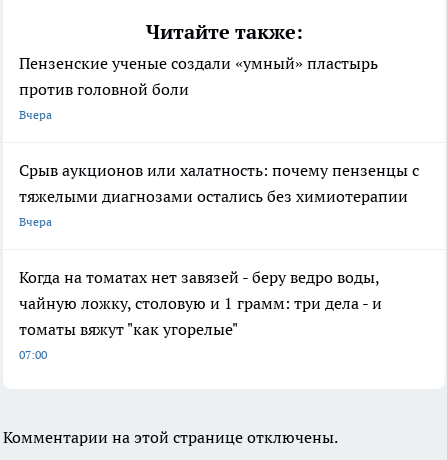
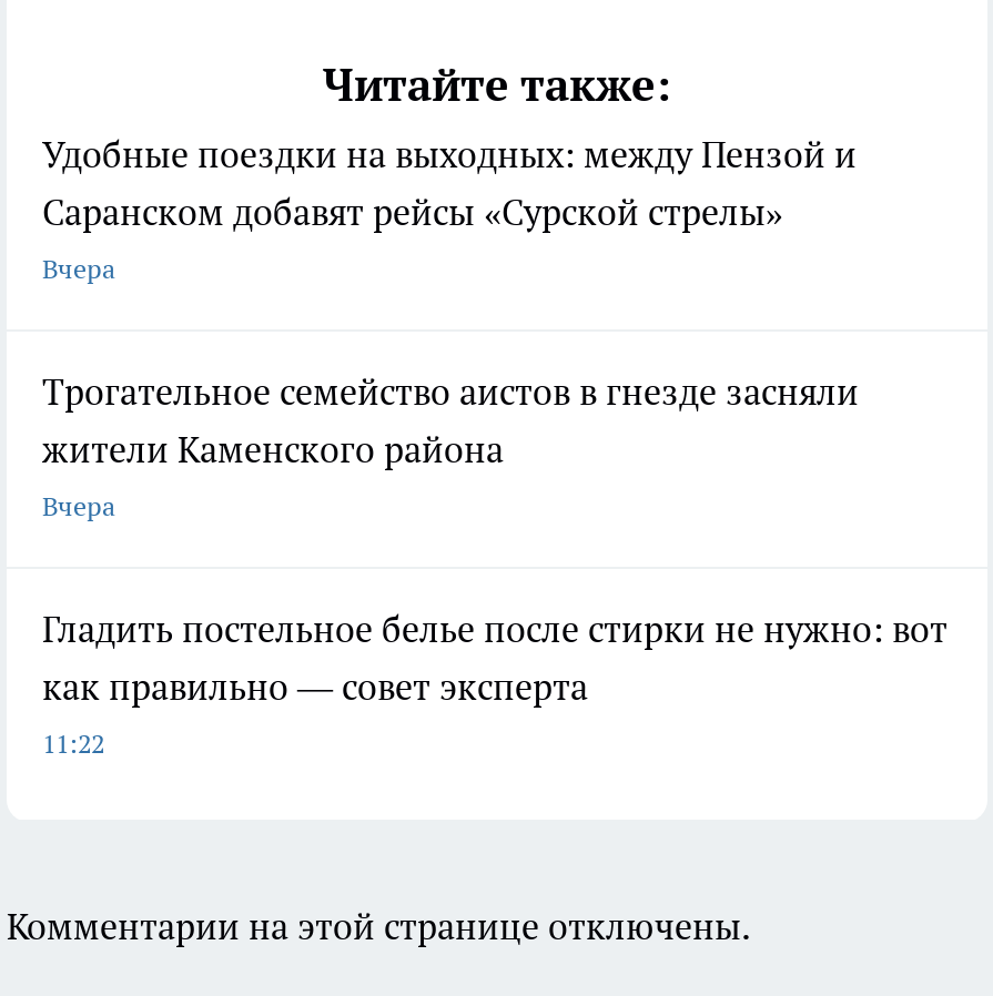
- Пензенские ученые создали «умный» пластырь
- против головной боли
+ Удобные поездки на выходных: между Пензой и
+ Саранском добавят рейсы «Сурской стрелы»

- Срыв аукционов или халатность: почему пензенцы с
- тяжелыми диагнозами остались без химиотерапии
+ Трогательное семейство аистов в гнезде засняли
+ жители Каменского района

- Когда на томатах нет завязей - беру ведро воды,
- чайную ложку, столовую и 1 грамм: три дела - и
- томаты вяжут "как угорелые"
- 07:00
+ Гладить постельное белье после стирки не нужно: вот
+ как правильно — совет эксперта
+ 11:22
